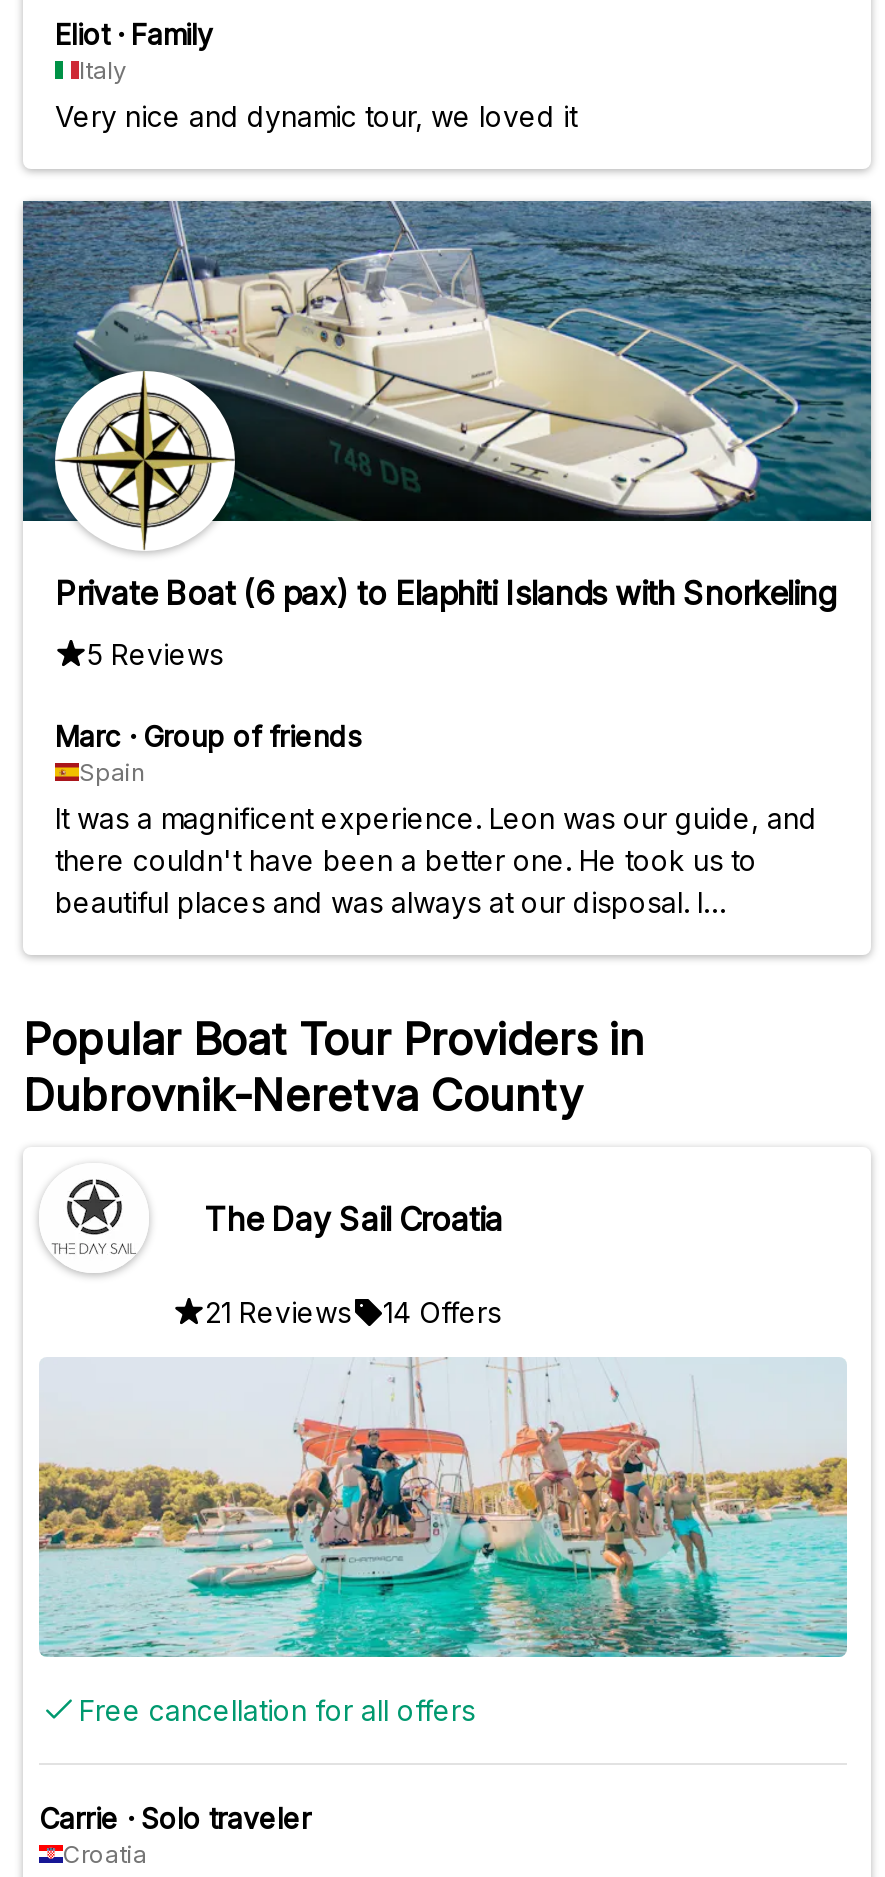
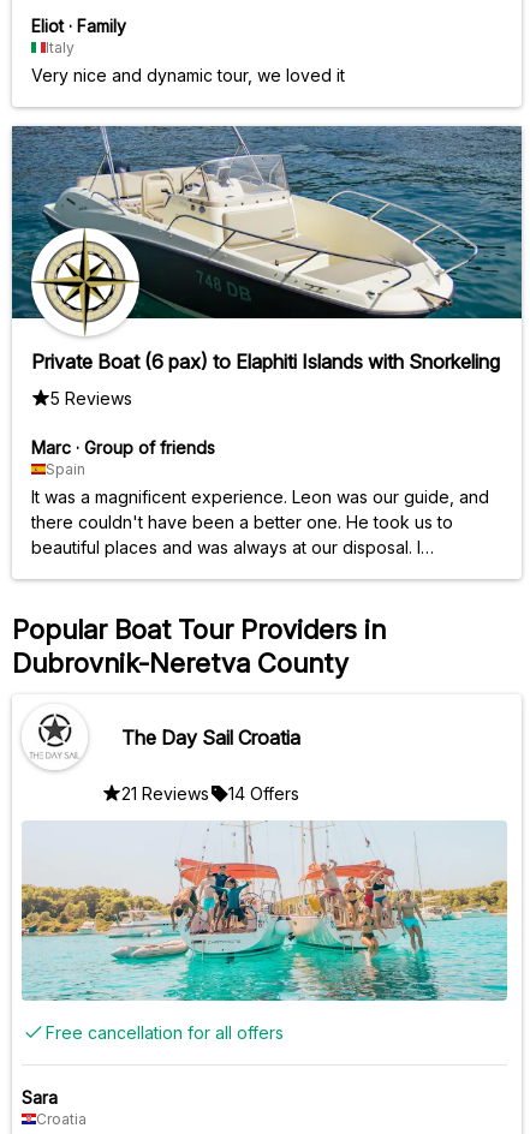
- Carrie · Solo traveler
+ Sara
